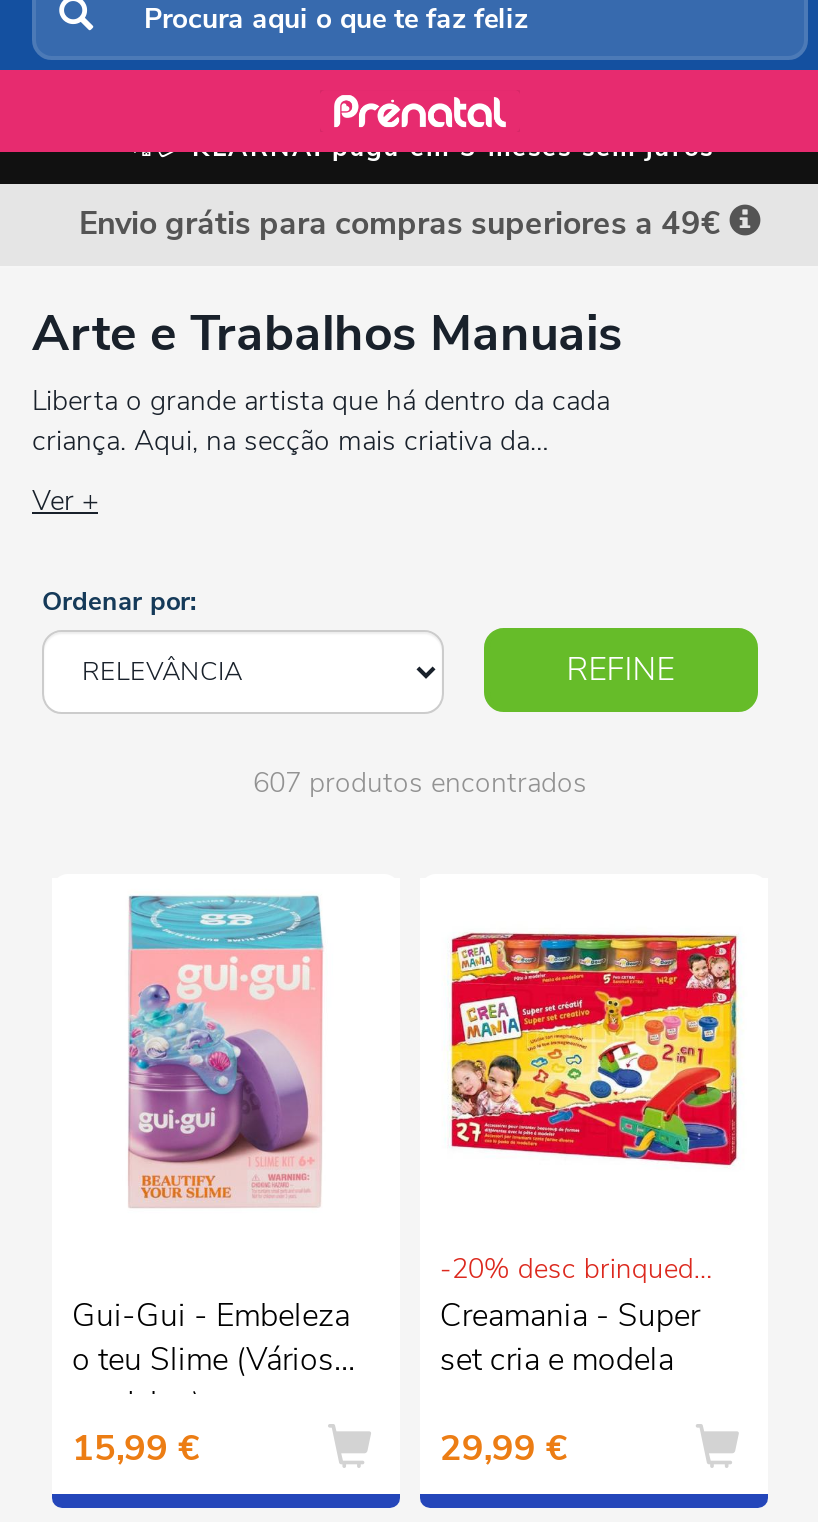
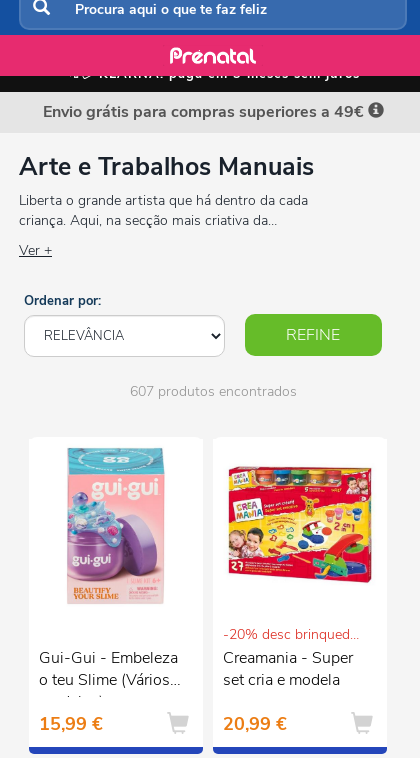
- 29,99 €
+ 20,99 €
